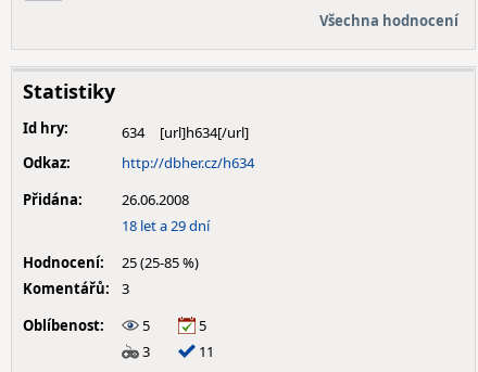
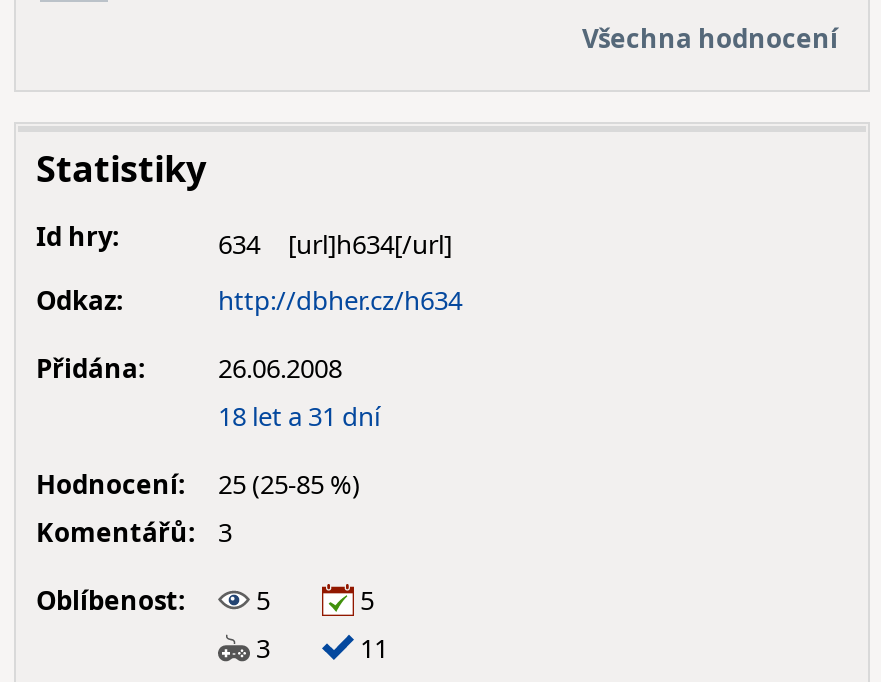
- 18 let a 29 dní
+ 18 let a 31 dní
